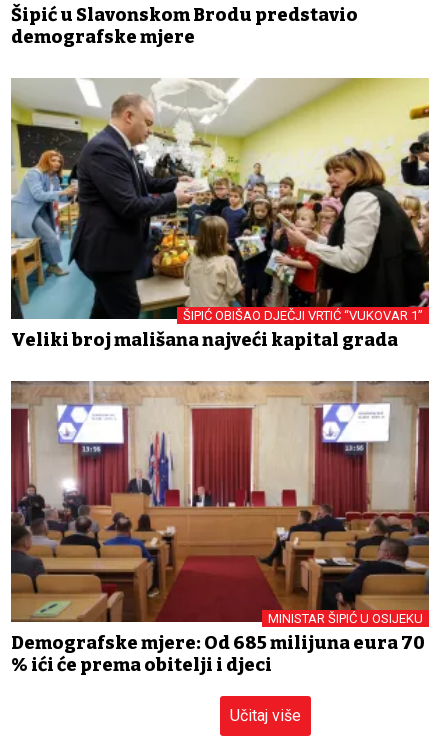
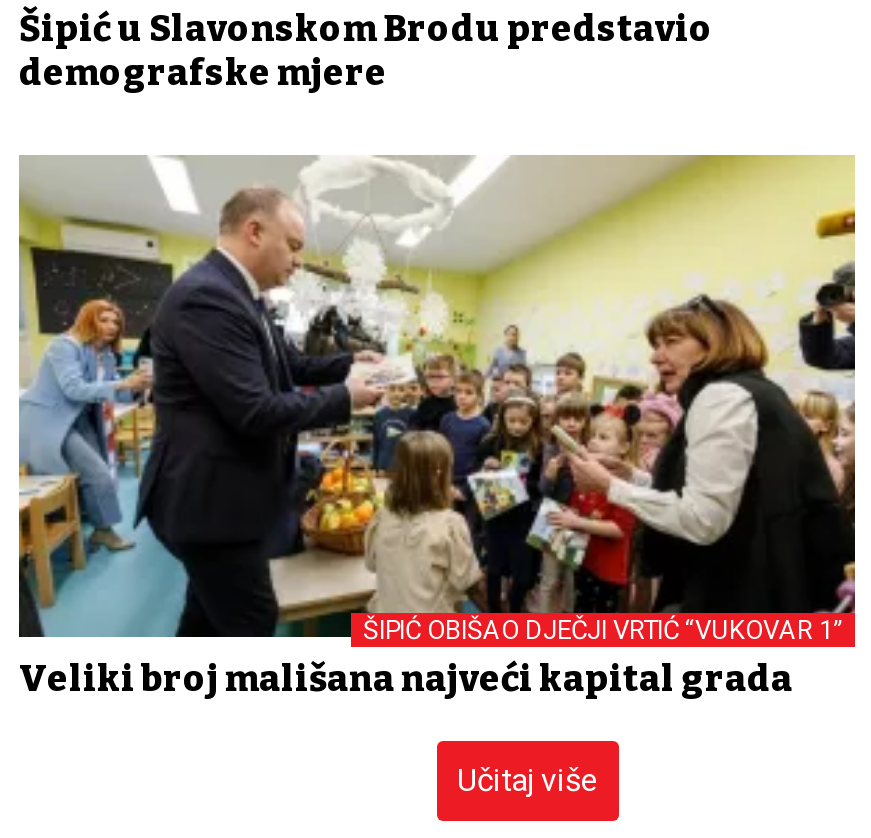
- [image]
- MINISTAR ŠIPIĆ U OSIJEKU
- Demografske mjere: Od 685 milijuna eura 70
- % ići će prema obitelji i djeci
